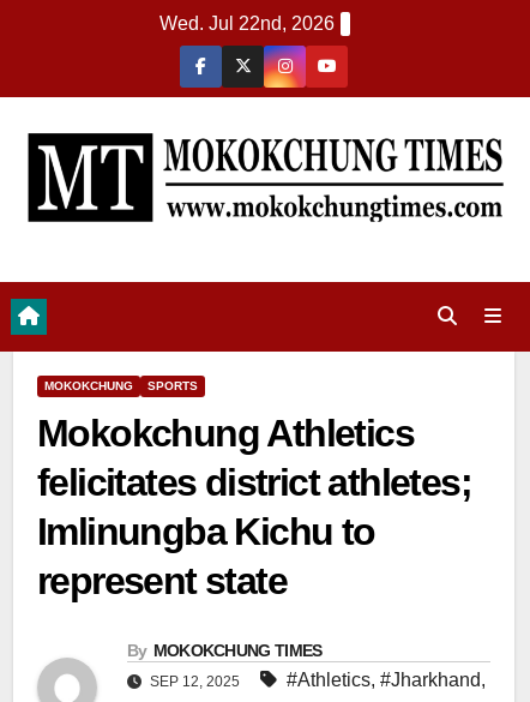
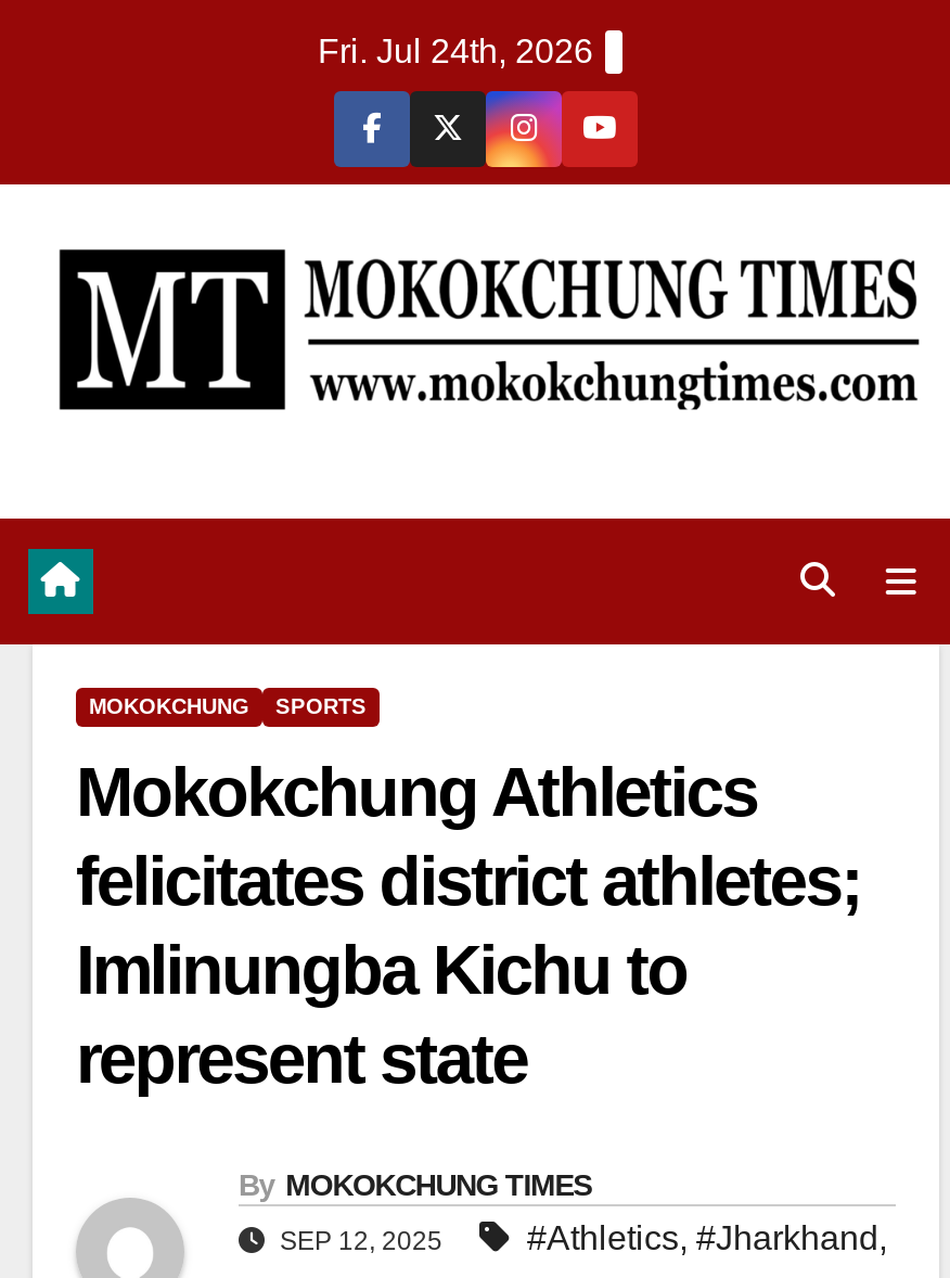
- Wed. Jul 22nd, 2026
+ Fri. Jul 24th, 2026
